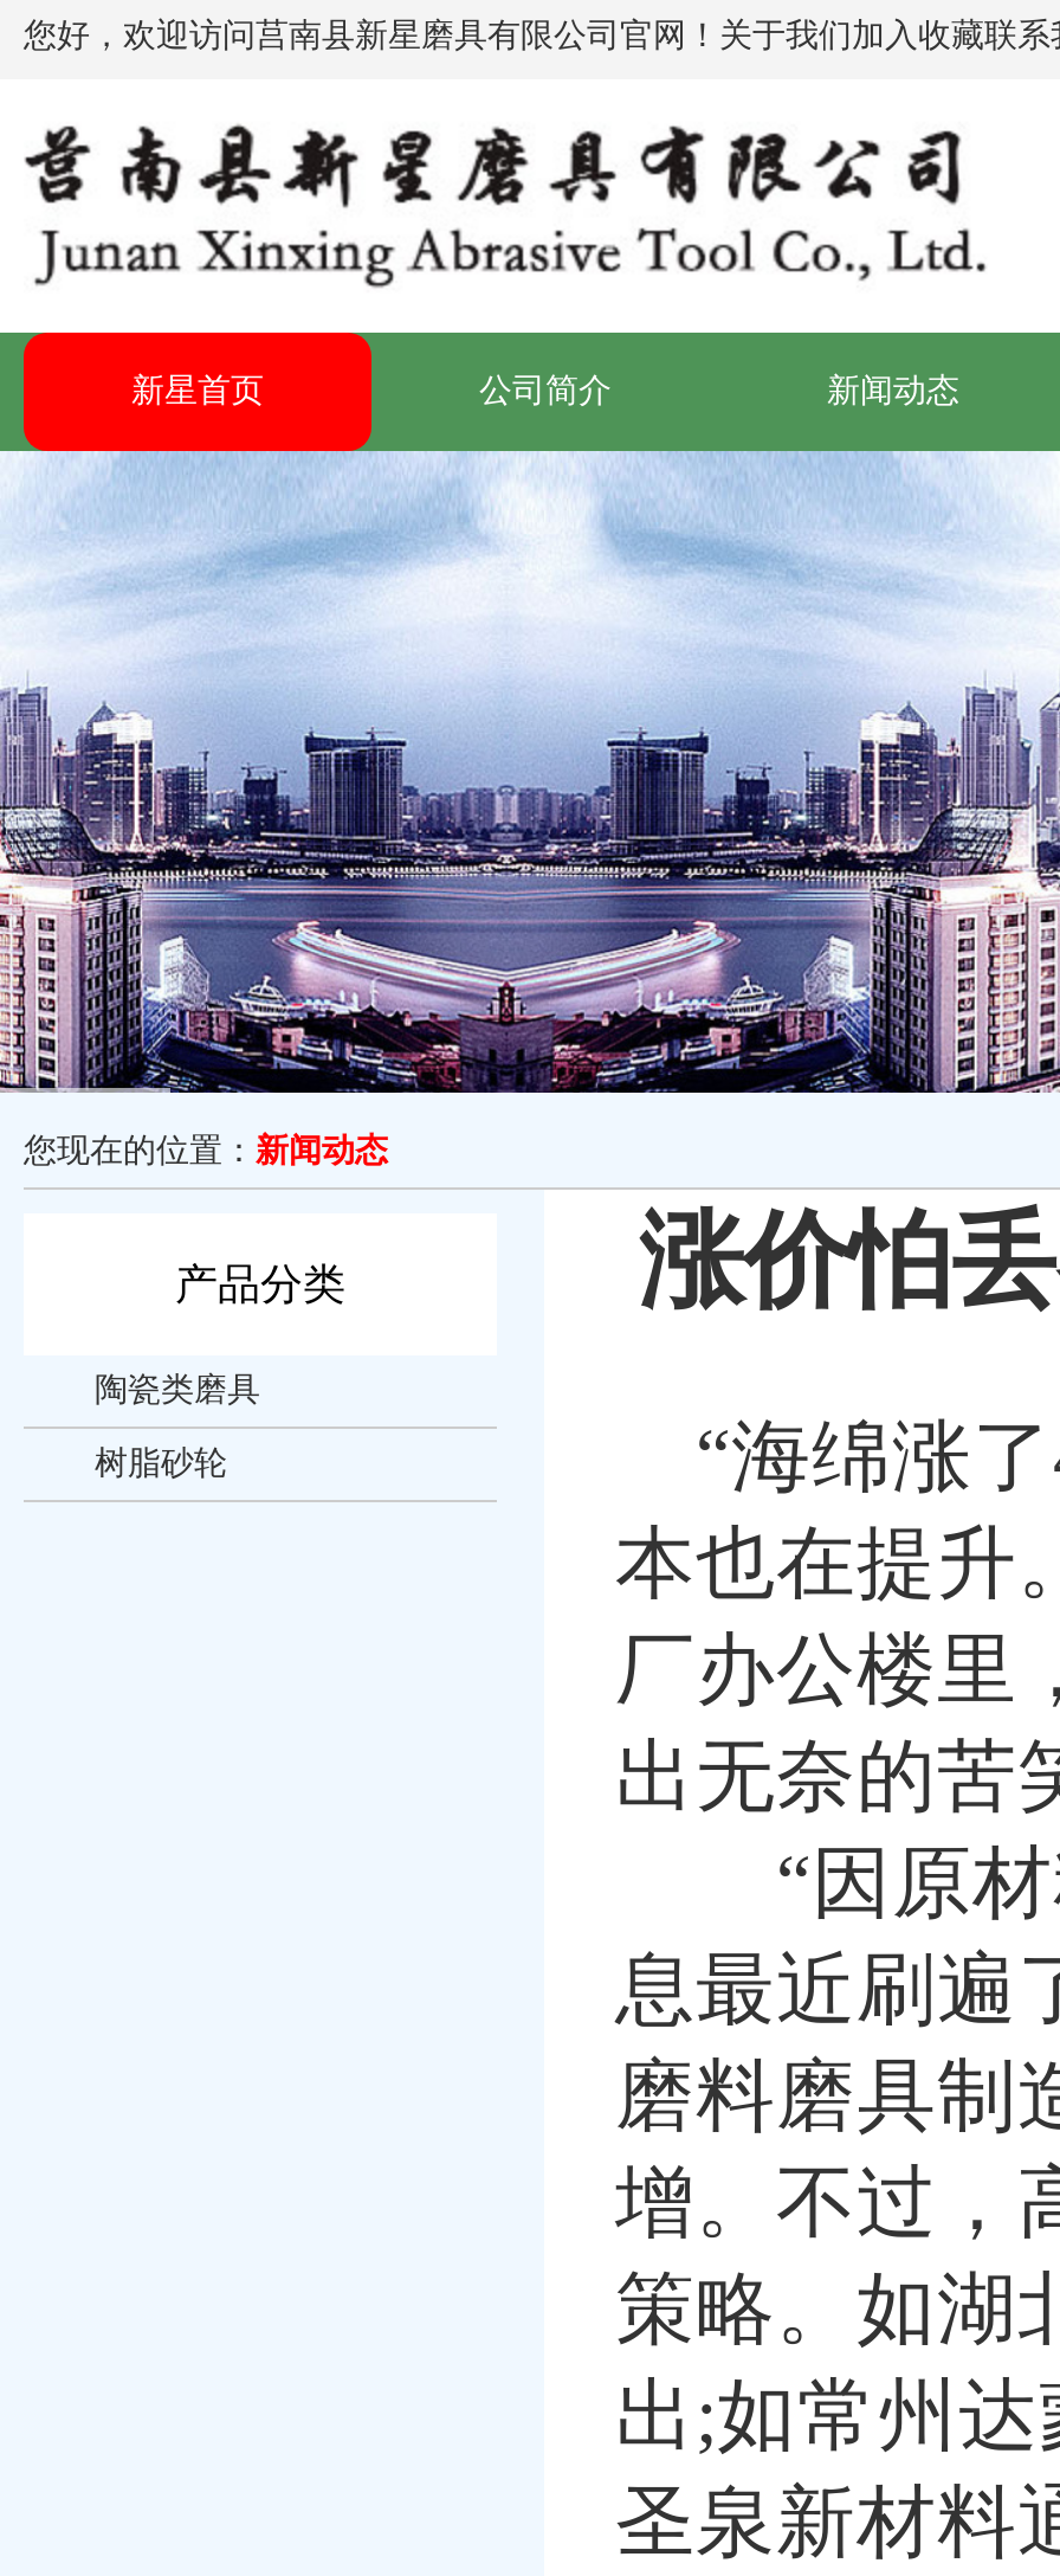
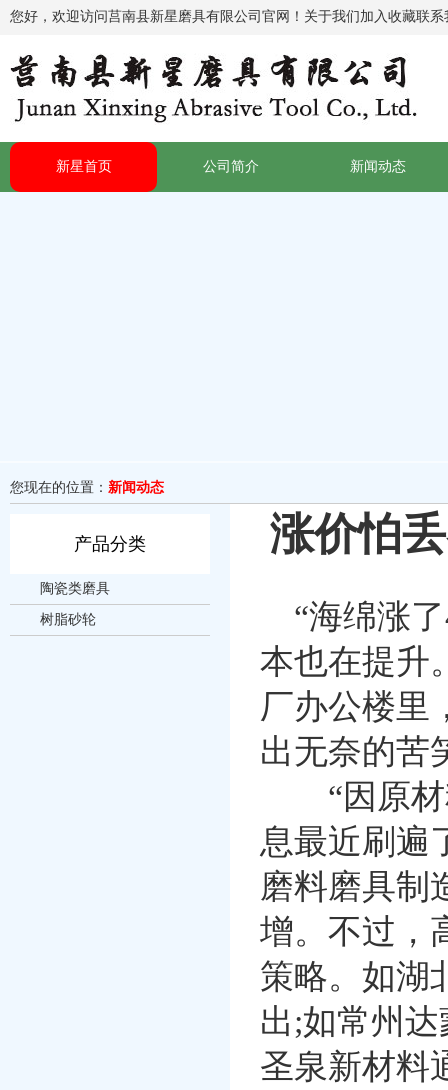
- [image]
